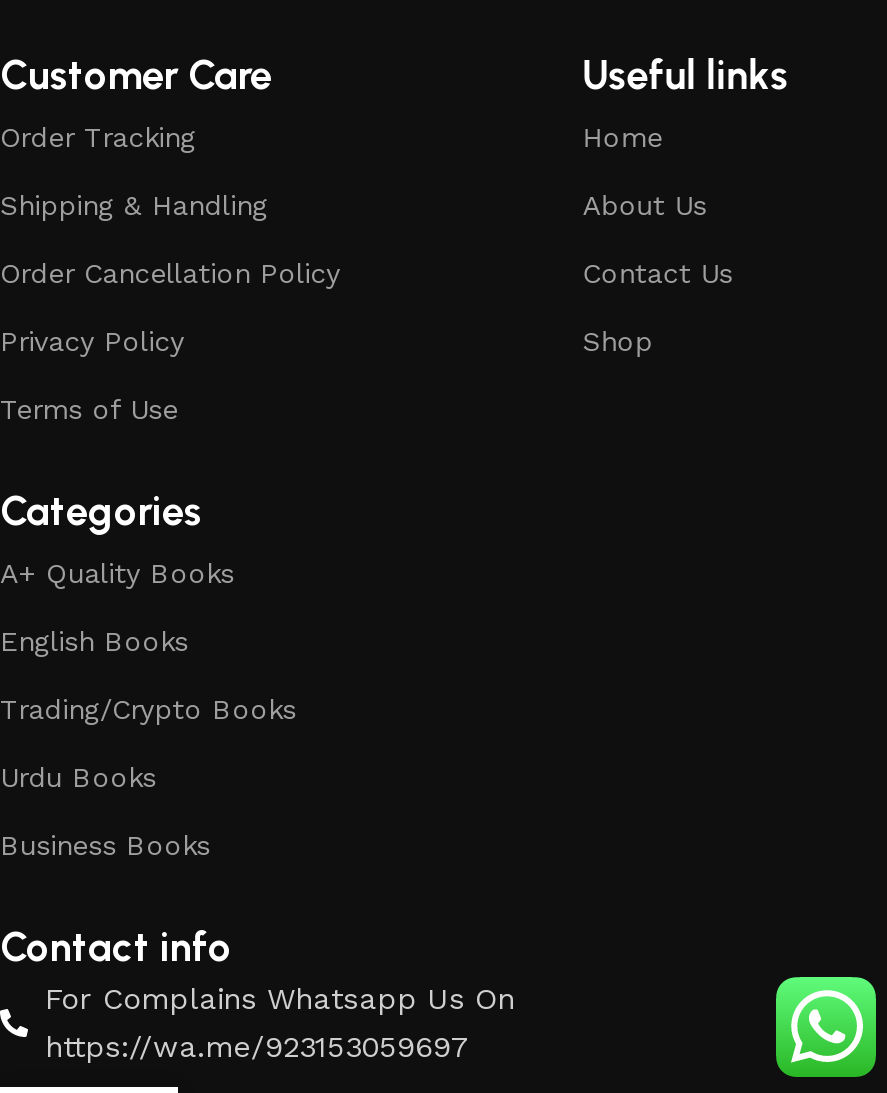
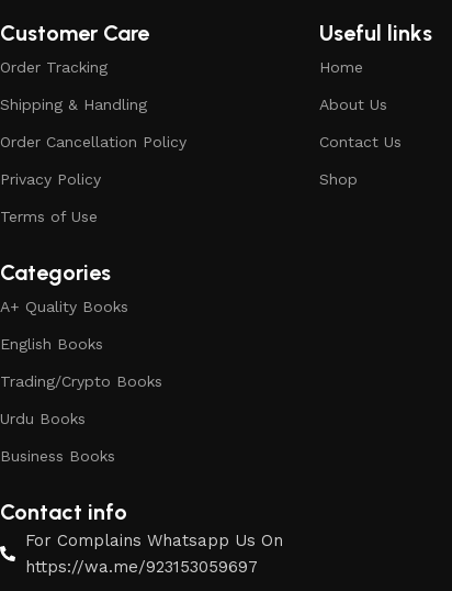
- [image]
